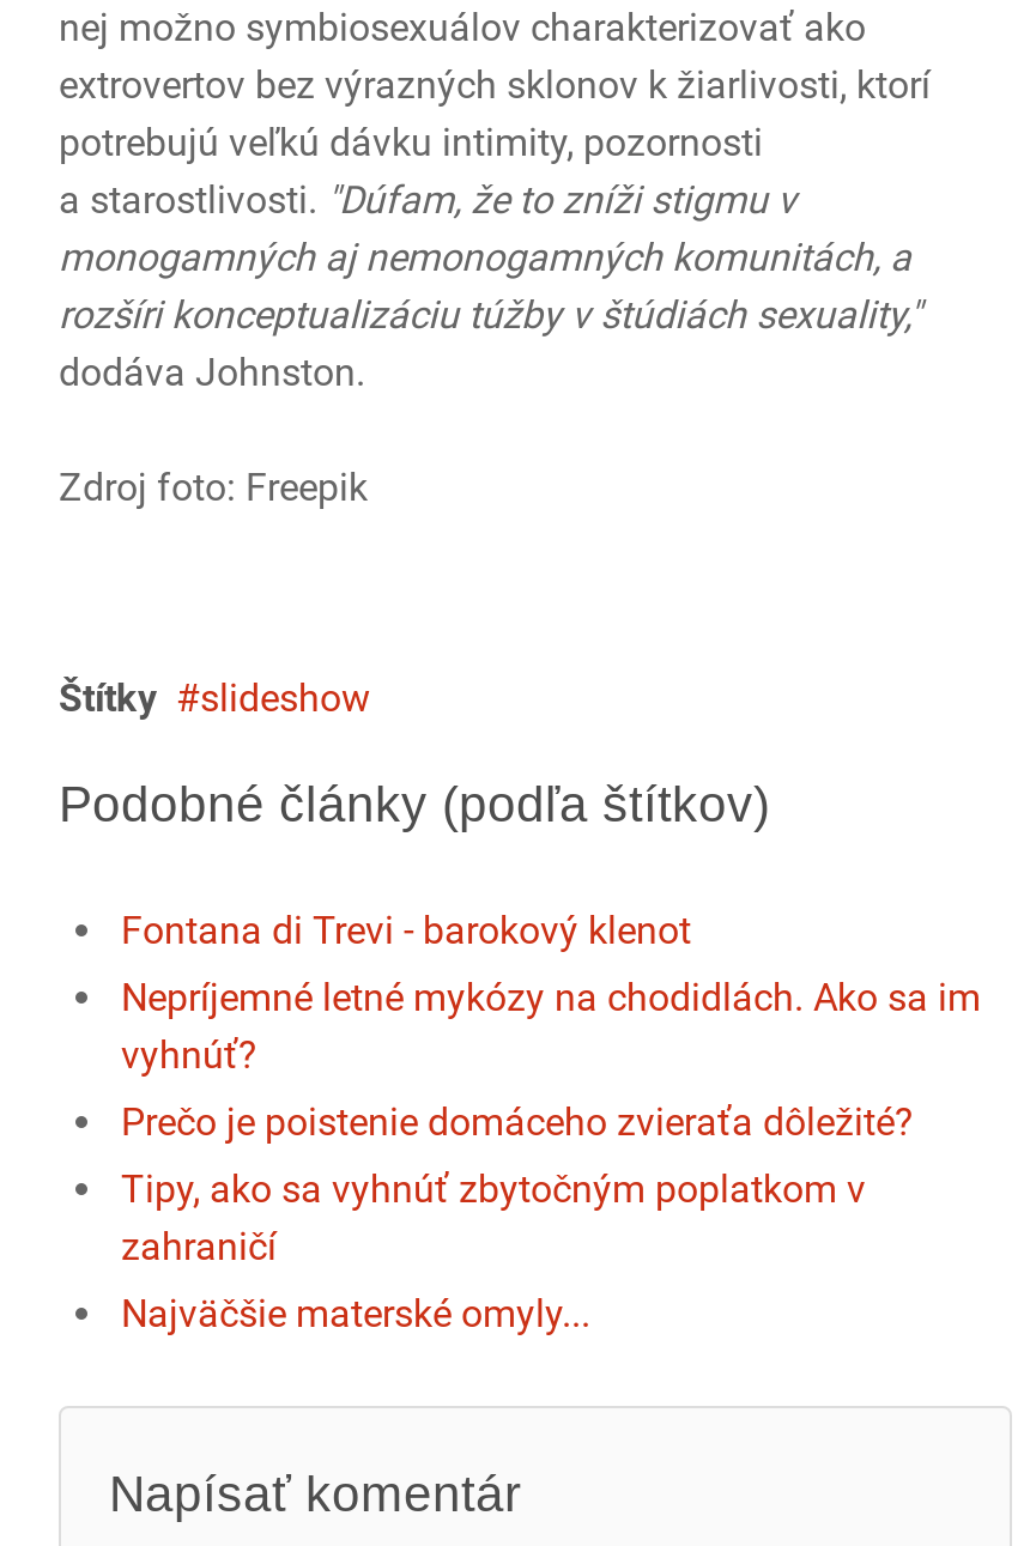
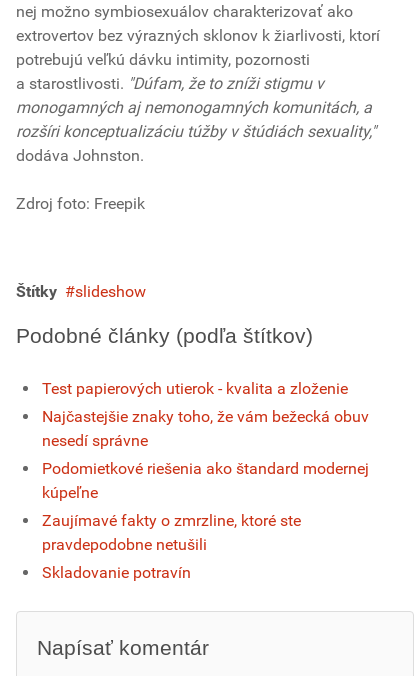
- Fontana di Trevi - barokový klenot
+ Test papierových utierok - kvalita a zloženie

- Nepríjemné letné mykózy na chodidlách. Ako sa im
- vyhnúť?
+ Najčastejšie znaky toho, že vám bežecká obuv
+ nesedí správne

- Prečo je poistenie domáceho zvieraťa dôležité?
+ Podomietkové riešenia ako štandard modernej
+ kúpeľne

- Tipy, ako sa vyhnúť zbytočným poplatkom v
- zahraničí
+ Zaujímavé fakty o zmrzline, ktoré ste
+ pravdepodobne netušili

- Najväčšie materské omyly...
+ Skladovanie potravín
